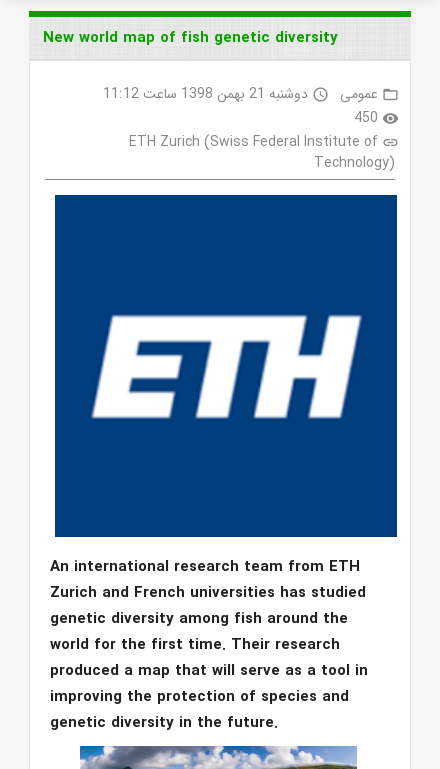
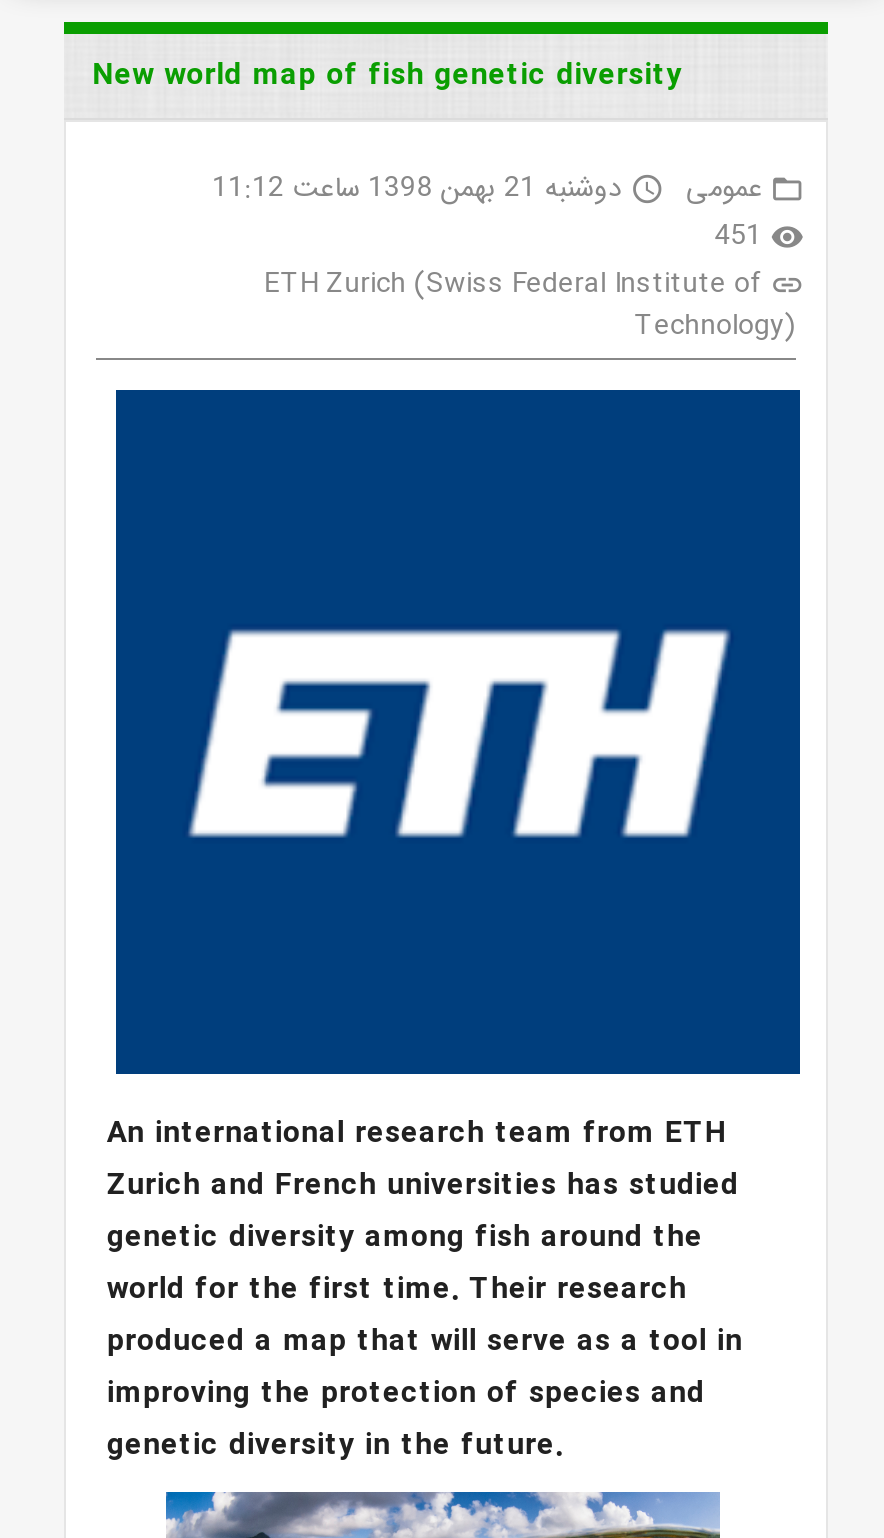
- 450
+ 451
